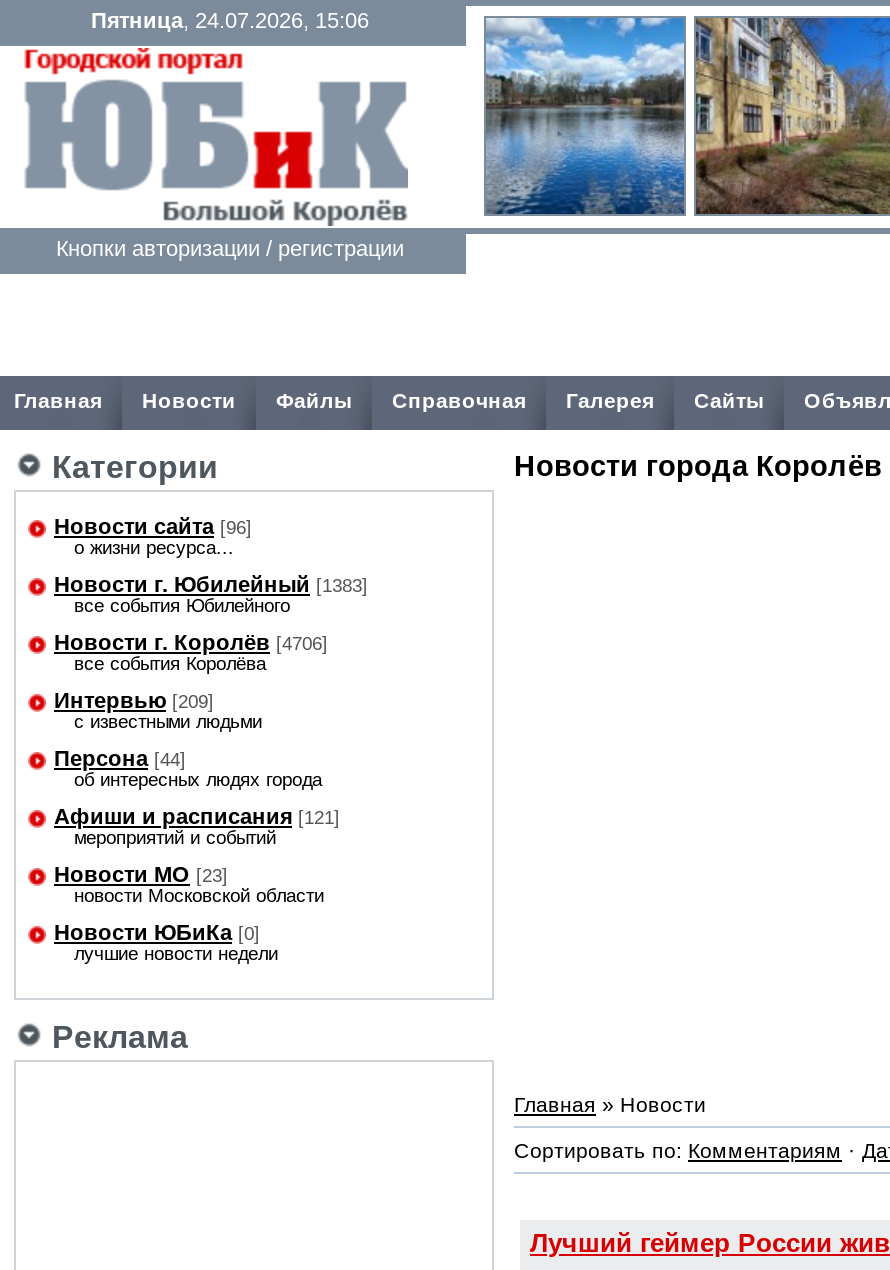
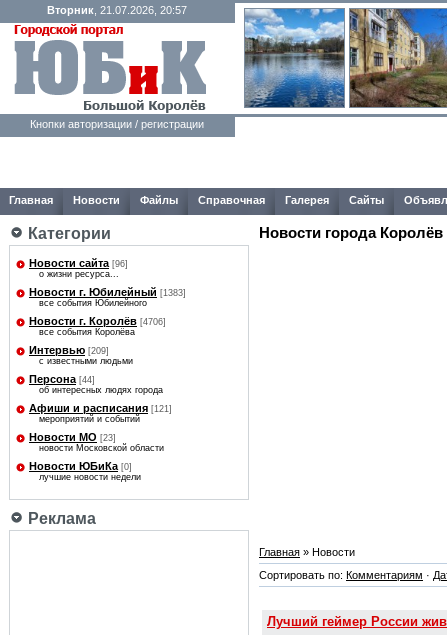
- Пятница, 24.07.2026, 15:06
+ Вторник, 21.07.2026, 20:57
